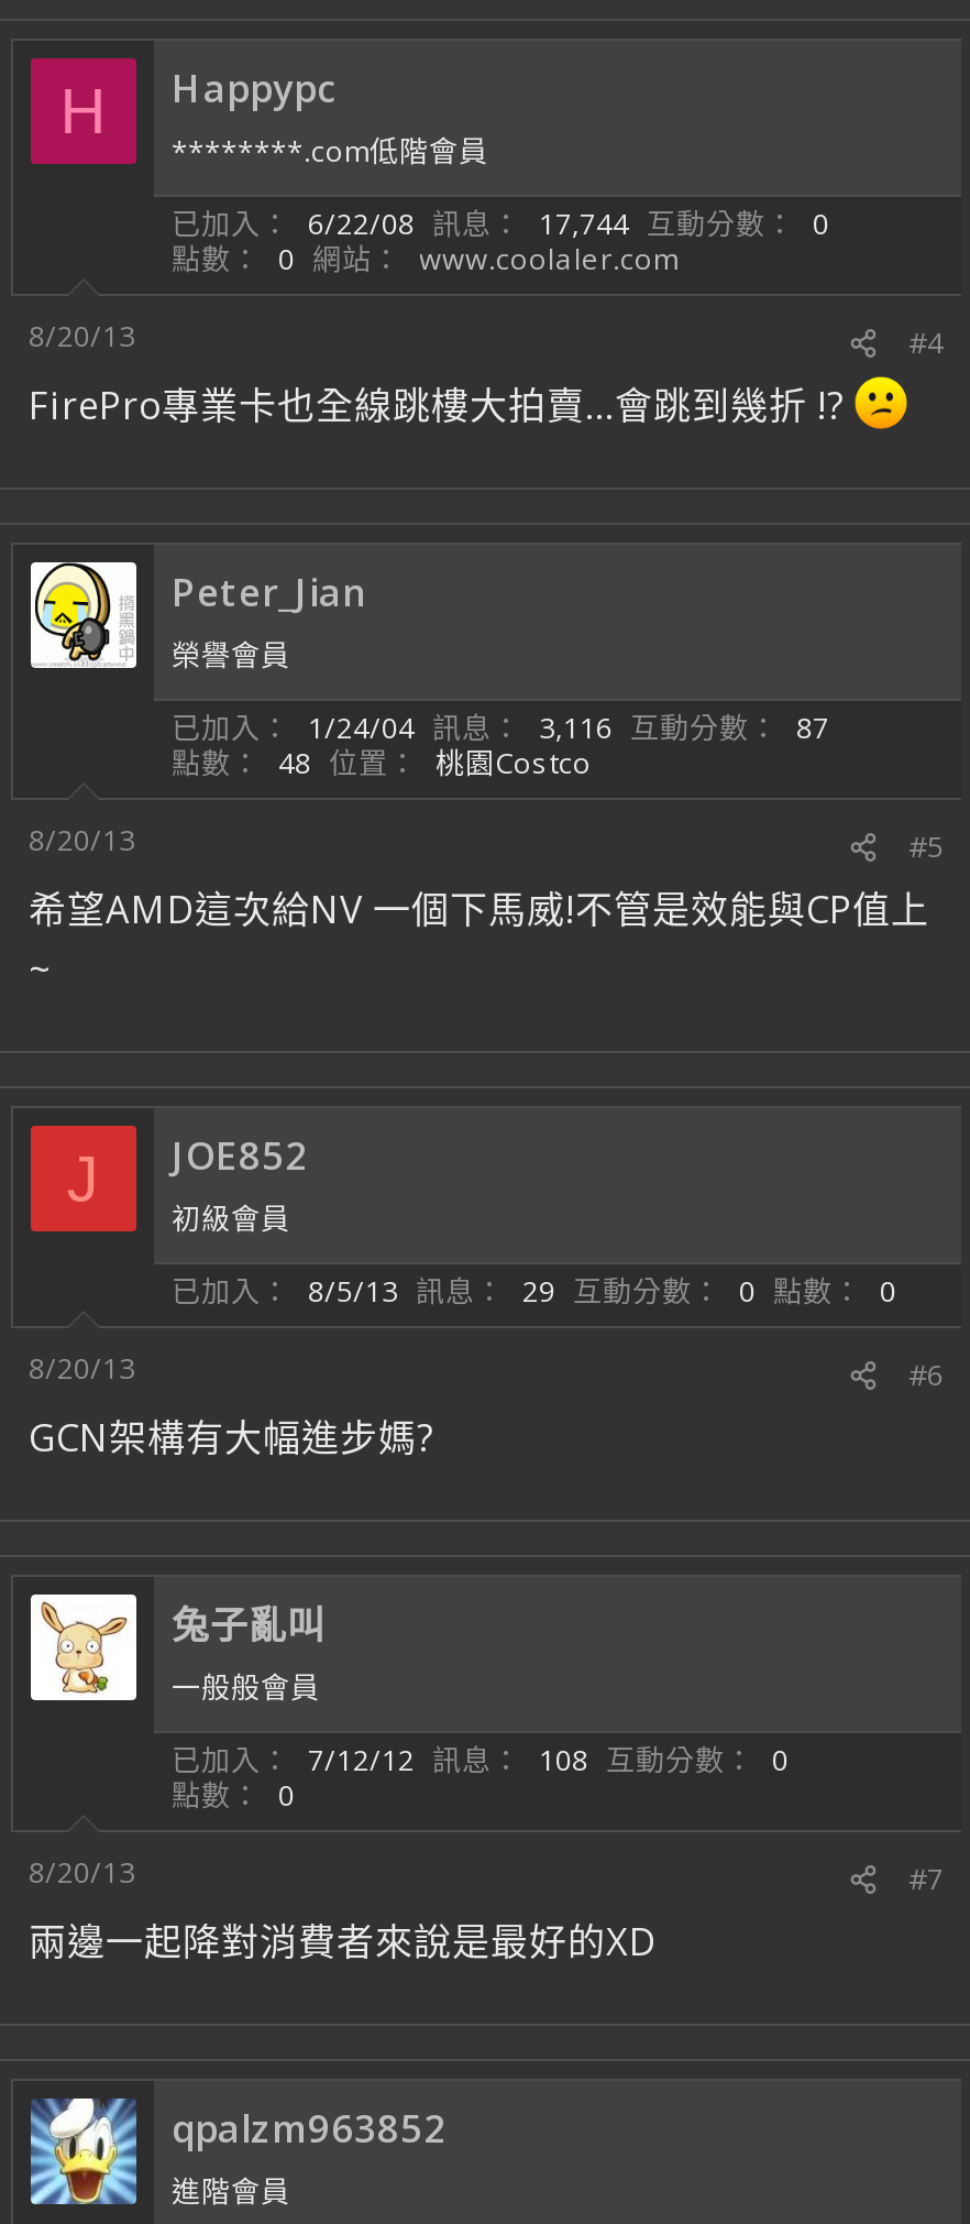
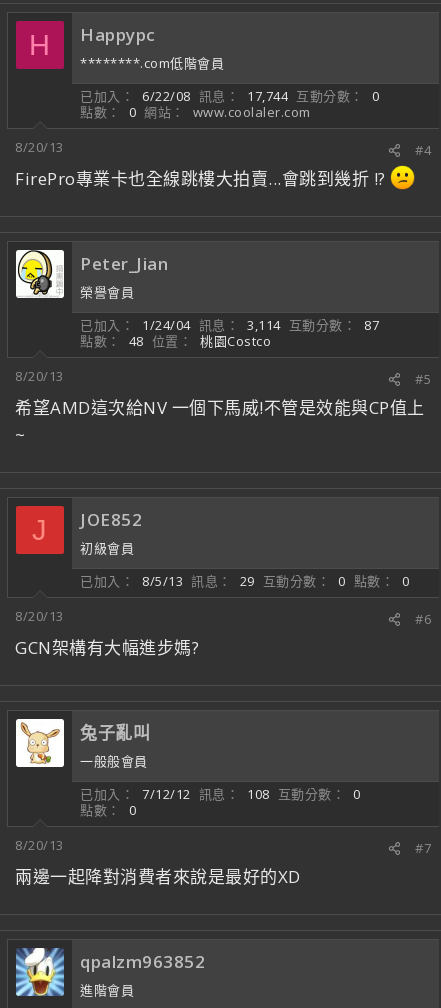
- 已加入 1/24/04 訊息 3,116 互動分數 87
+ 已加入 1/24/04 訊息 3,114 互動分數 87
